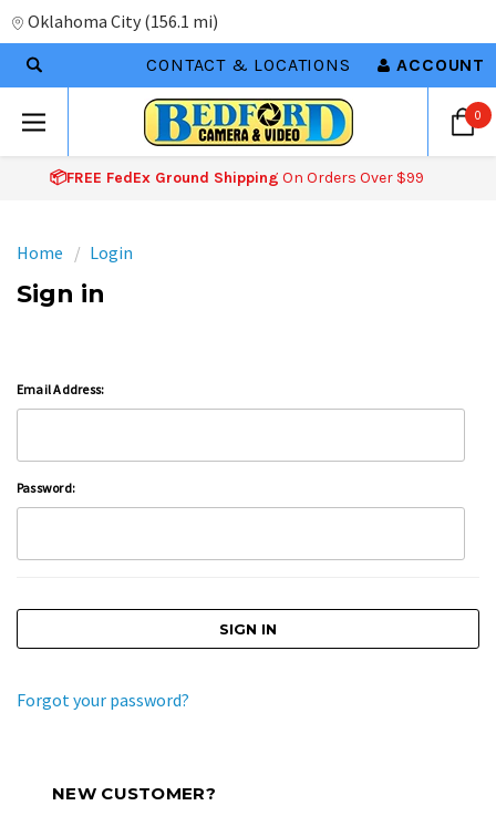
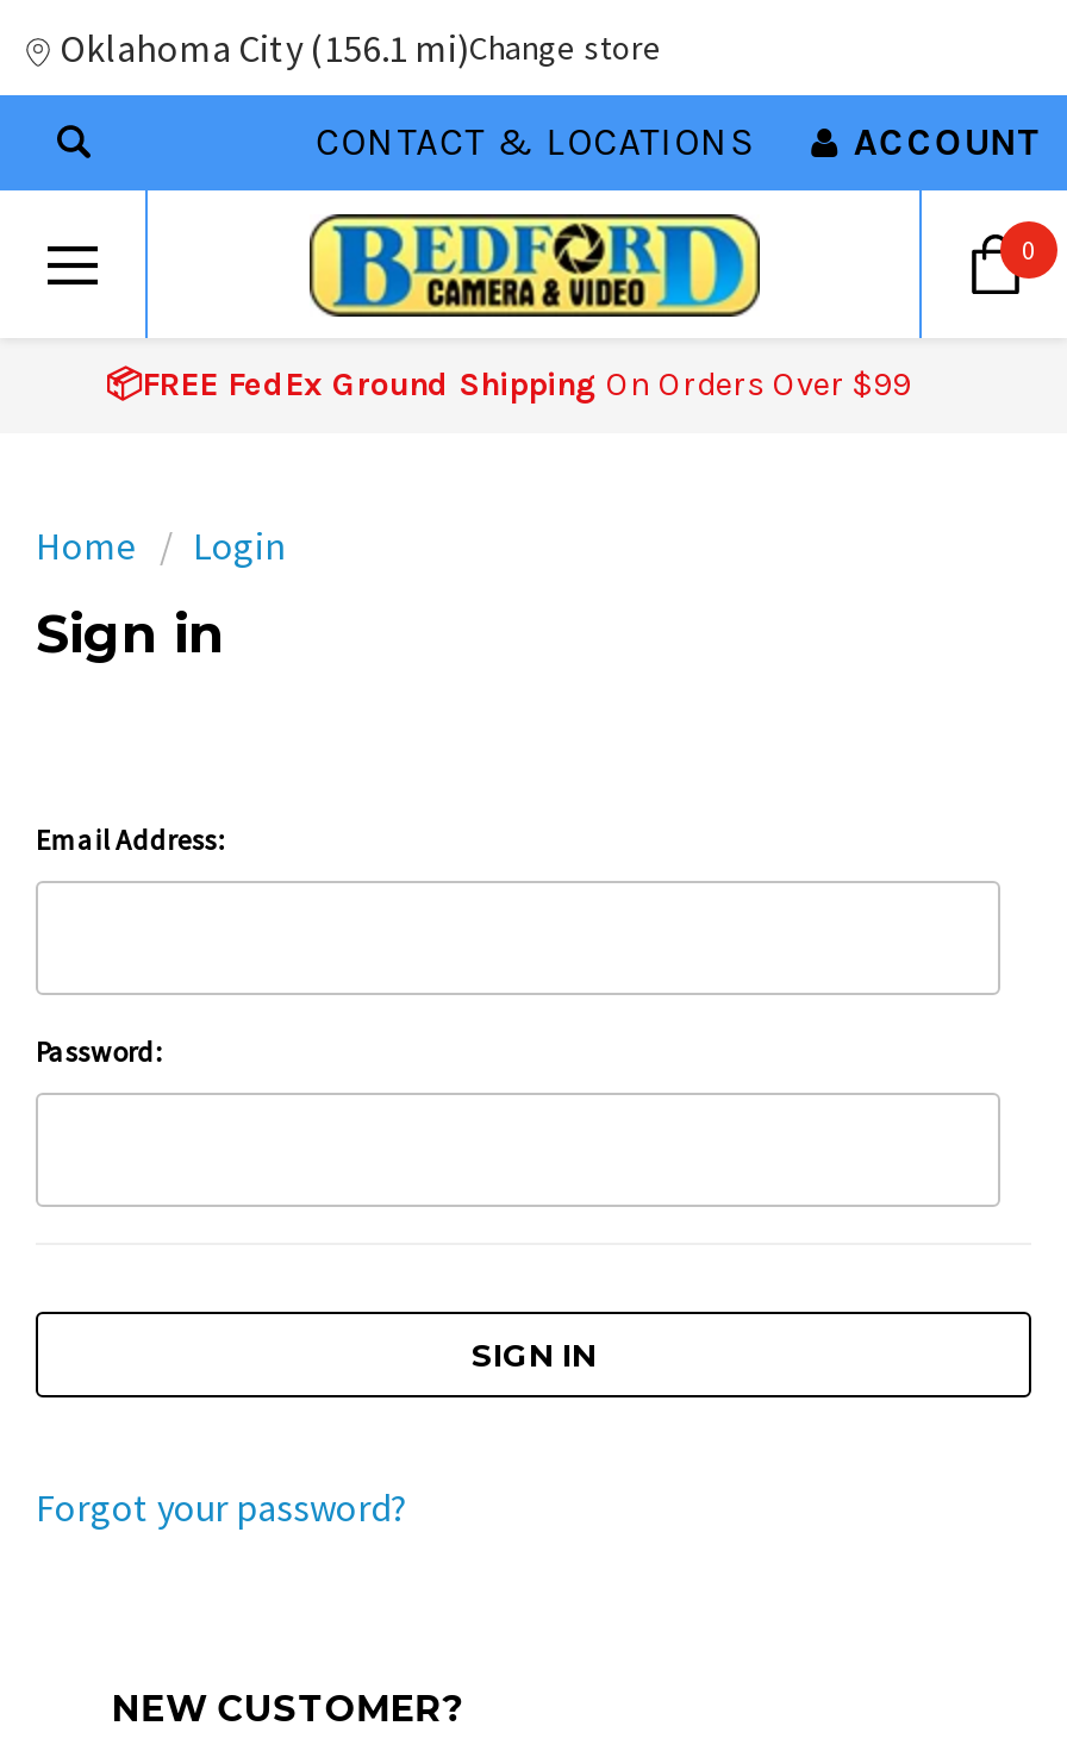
- Oklahoma City (156.1 mi)
+ Oklahoma City (156.1 mi)Change store
